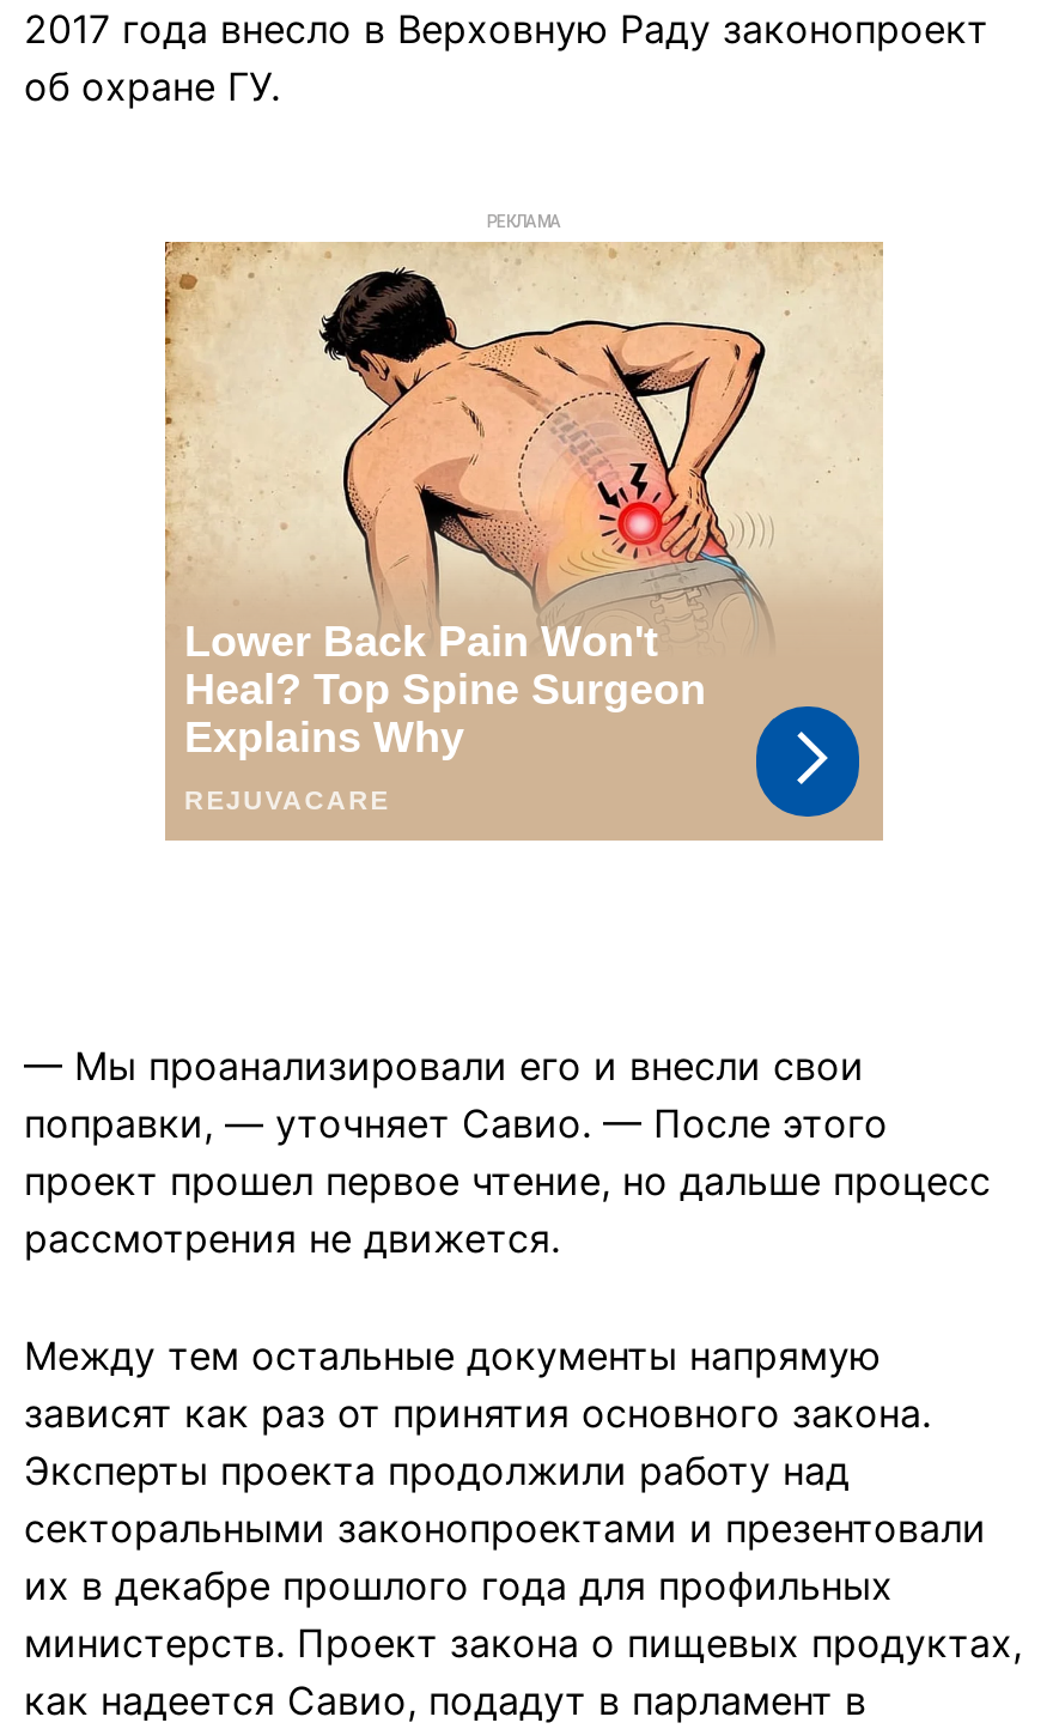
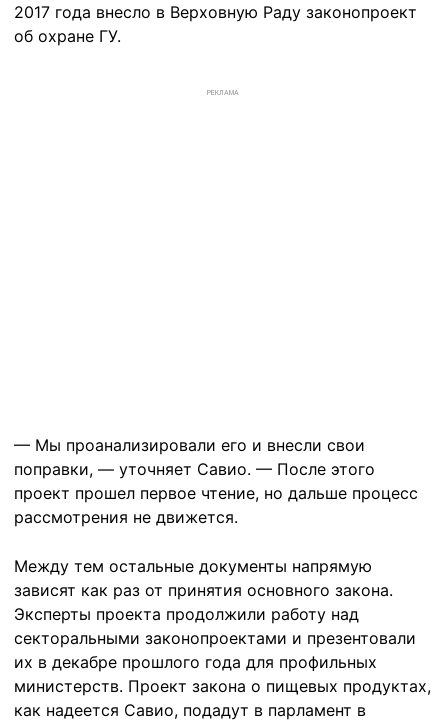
- [image]
